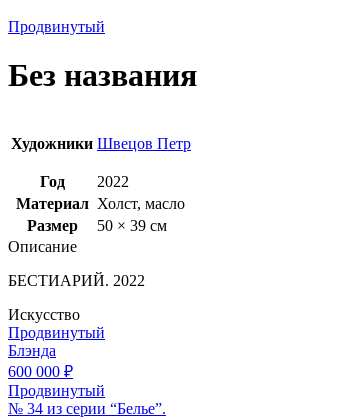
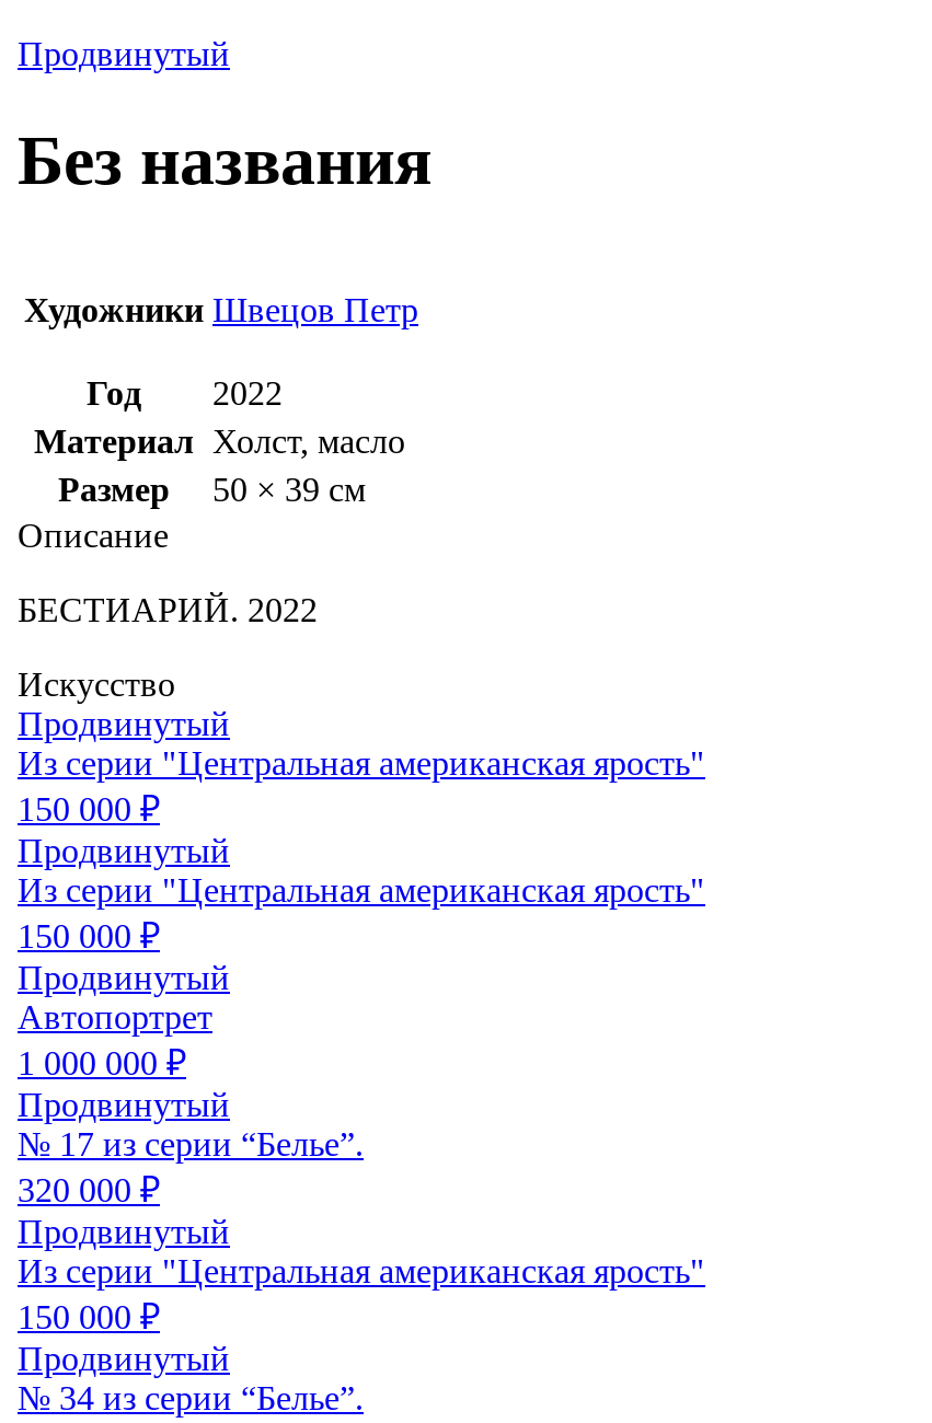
- Блэнда
- 600 000 ₽
+ Из серии "Центральная американская ярость"
+ 150 000 ₽
+ Продвинутый
+ Из серии "Центральная американская ярость"
+ 150 000 ₽
+ Продвинутый
+ Автопортрет
+ 1 000 000 ₽
+ Продвинутый
+ № 17 из серии “Белье”.
+ 320 000 ₽
+ Продвинутый
+ Из серии "Центральная американская ярость"
+ 150 000 ₽
